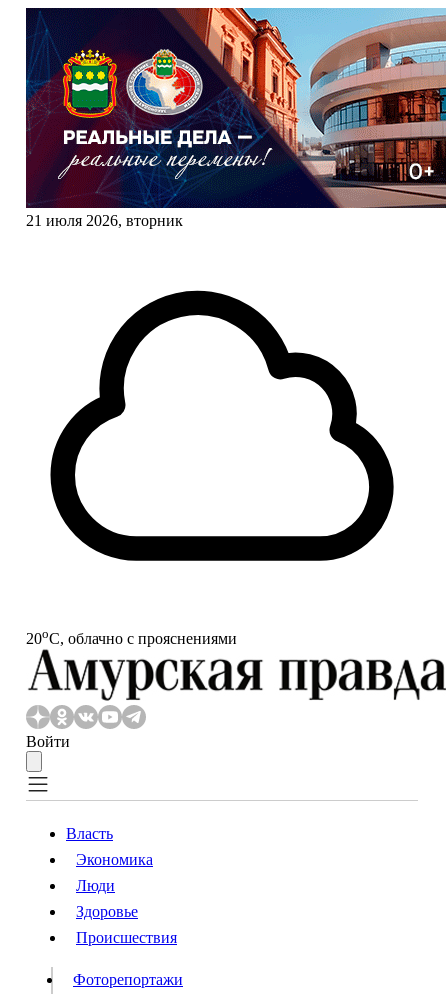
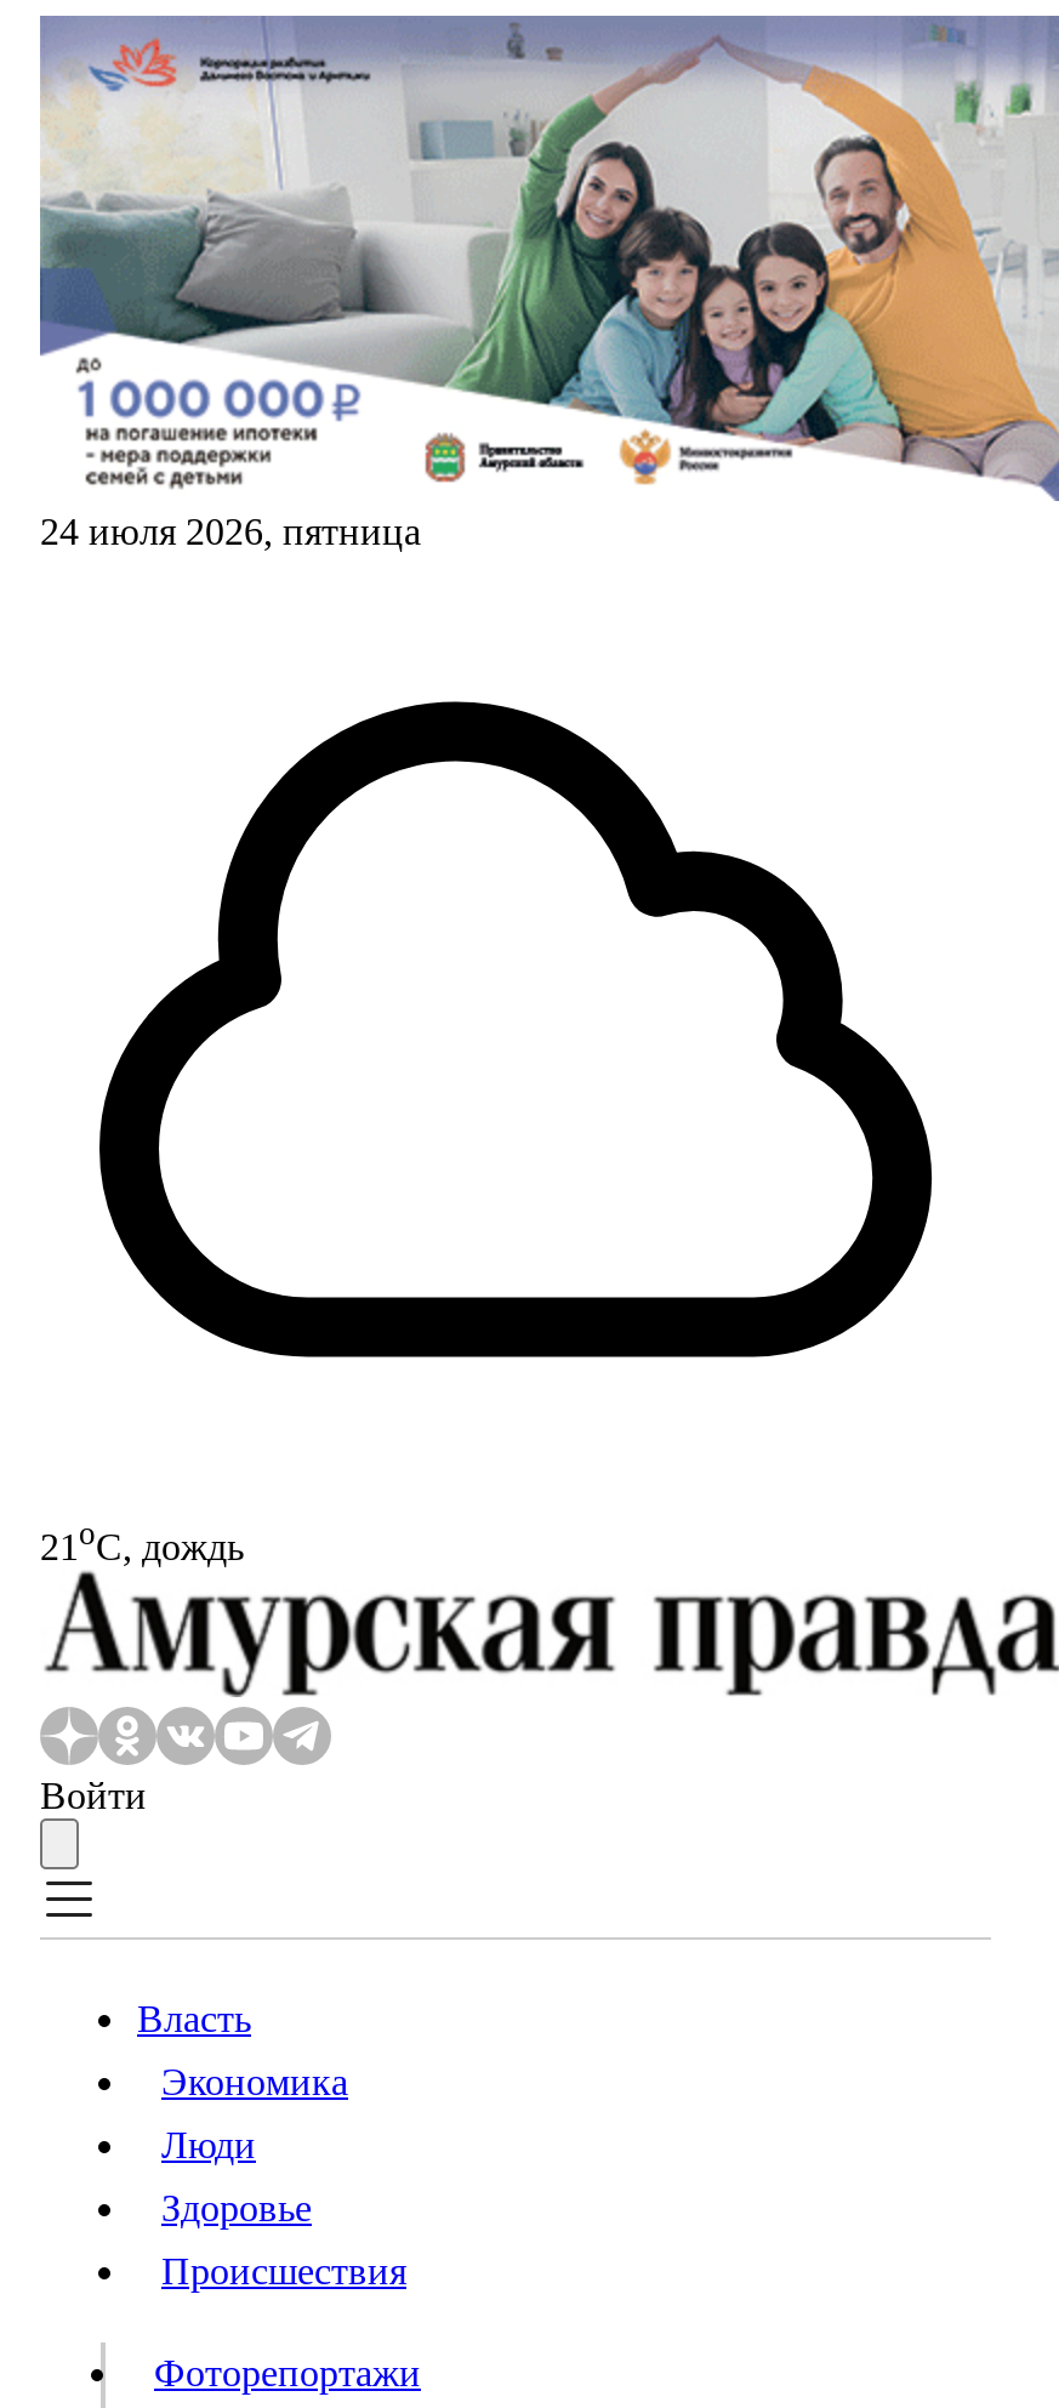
- [image]
- 21 июля 2026, вторник
+ [image]
+ 24 июля 2026, пятница

- 20oС, облачно с прояснениями
+ 21oС, дождь
